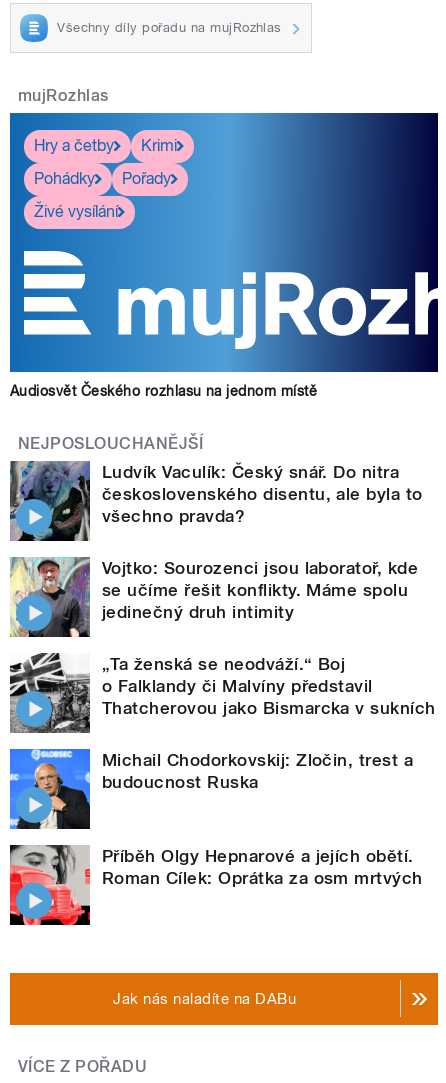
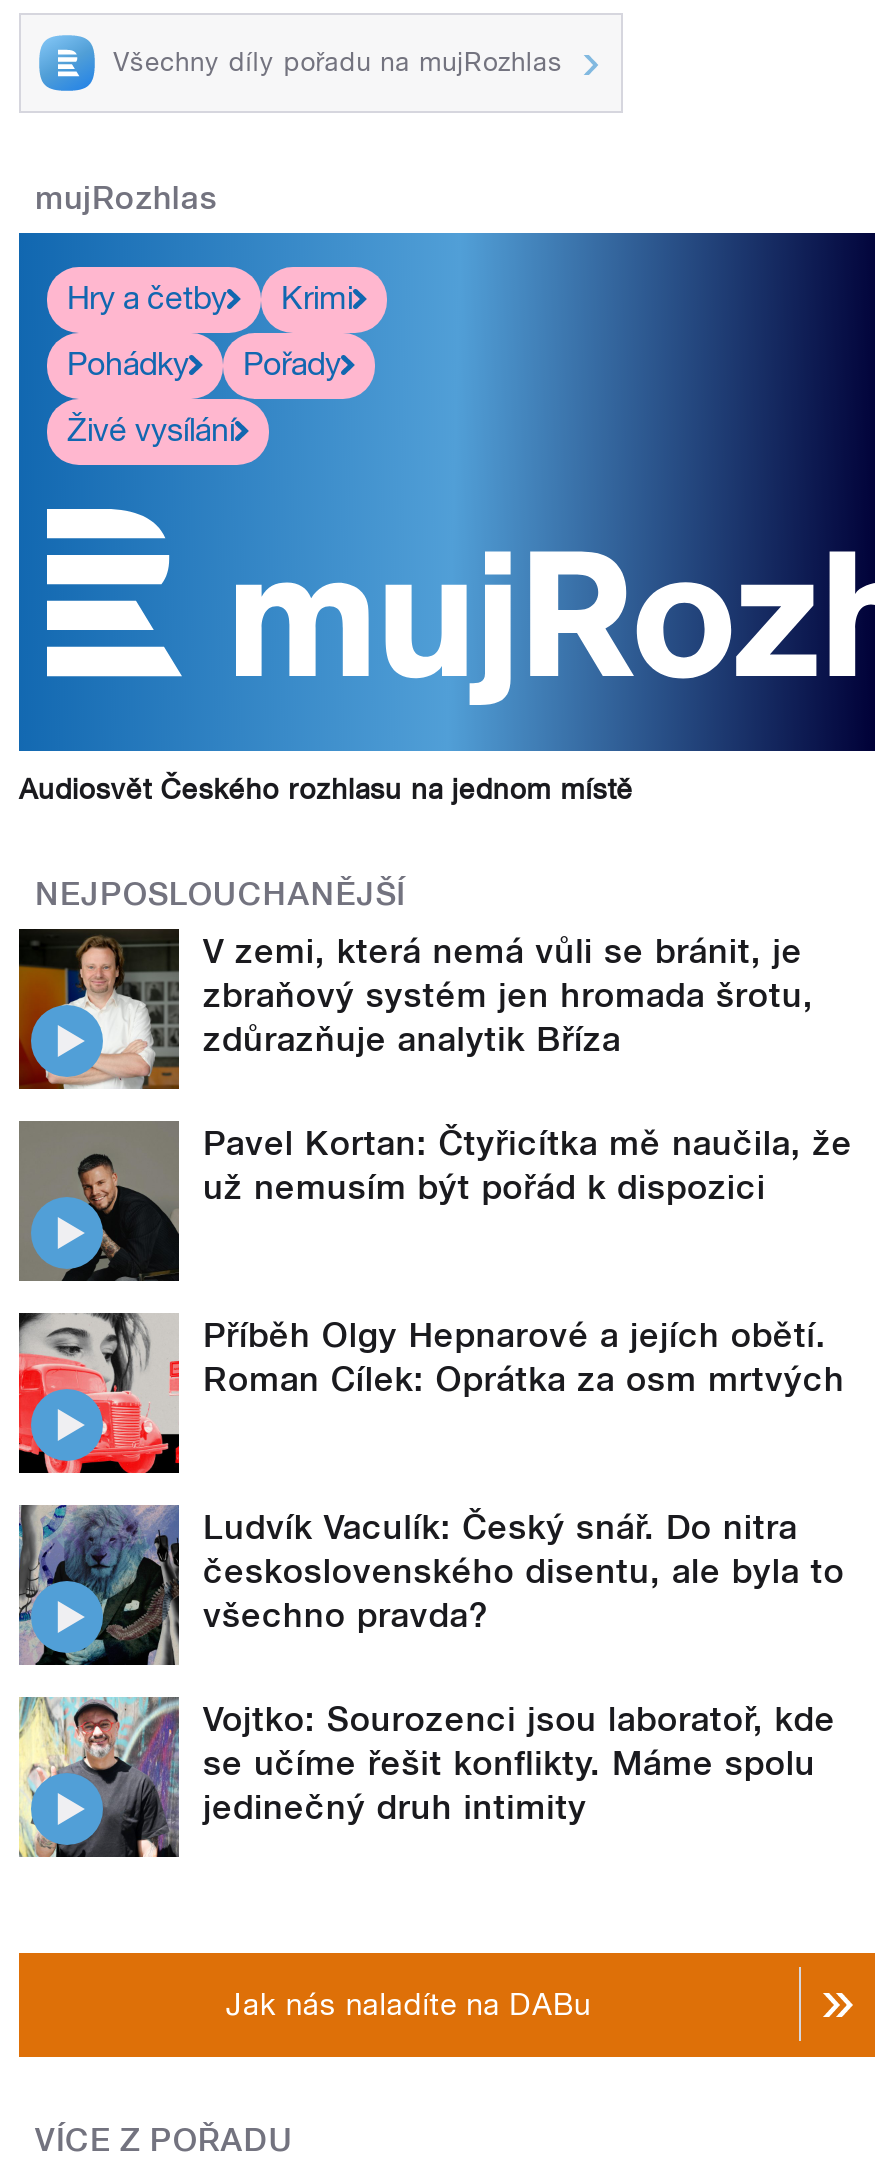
+ [image]
+ V zemi, která nemá vůli se bránit, je
+ zbraňový systém jen hromada šrotu,
+ zdůrazňuje analytik Bříza
+ Pavel Kortan: Čtyřicítka mě naučila, že
+ už nemusím být pořád k dispozici

+ [image]

moved down: [image] | Ludvík Vaculík: Český snář. Do nitra | československého disentu, ale byla to | všechno pravda? | Vojtko: Sourozenci jsou laboratoř, kde | se učíme řešit konflikty. Máme spolu | jedinečný druh intimity

- [image]
- „Ta ženská se neodváží.“ Boj
- o Falklandy či Malvíny představil
- Thatcherovou jako Bismarcka v sukních
- Michail Chodorkovskij: Zločin, trest a
- budoucnost Ruska

- [image]

moved up: [image] | Příběh Olgy Hepnarové a jejích obětí. | Roman Cílek: Oprátka za osm mrtvých
